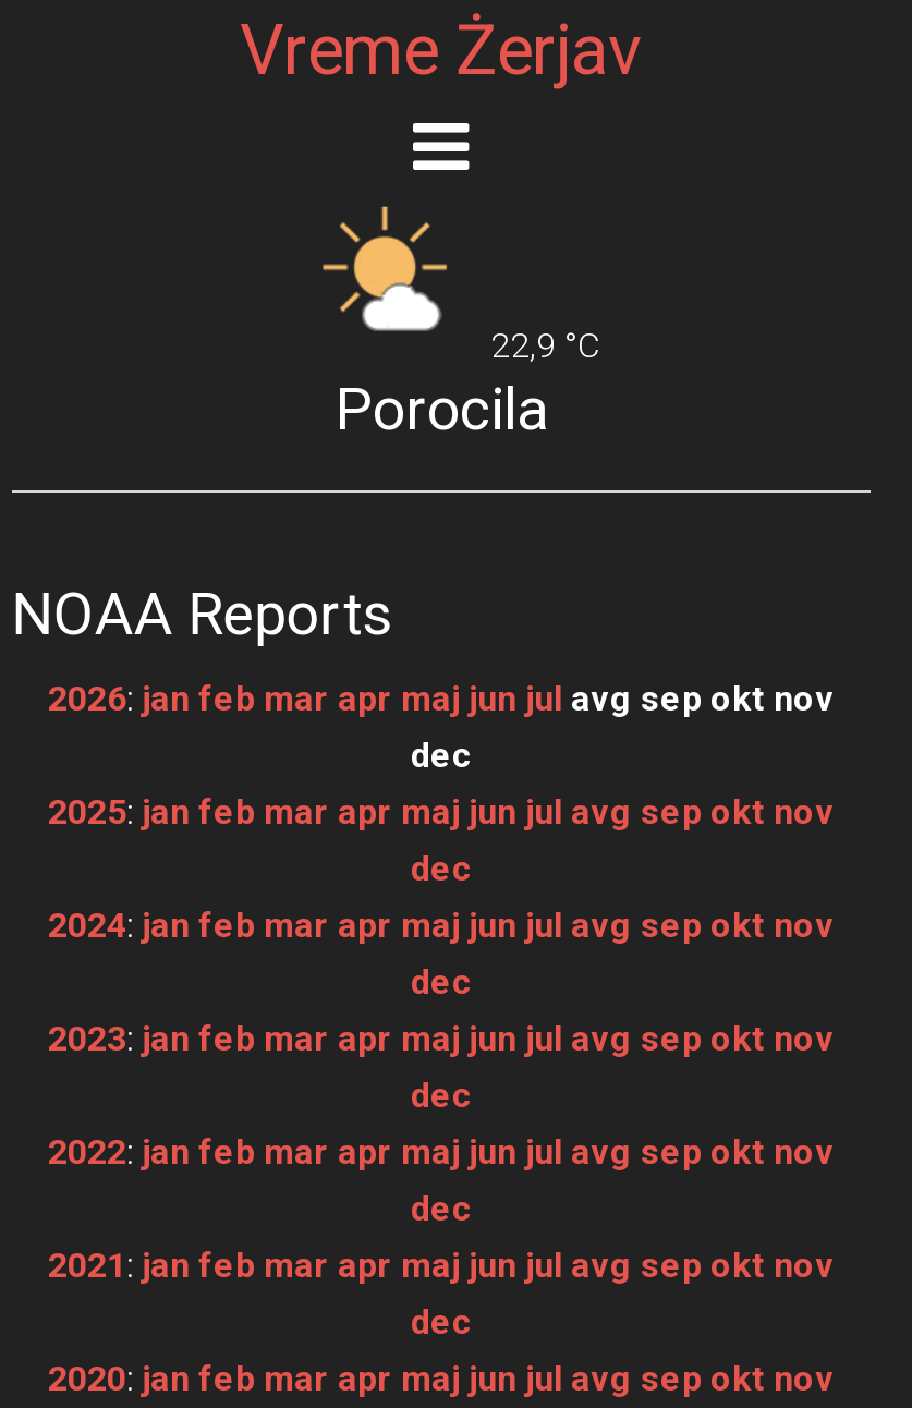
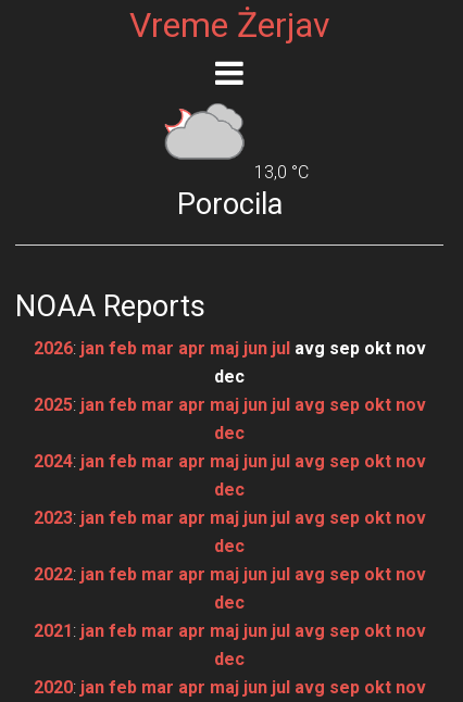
- [image]
- 22,9 °C
+ [image]
+ 13,0 °C
